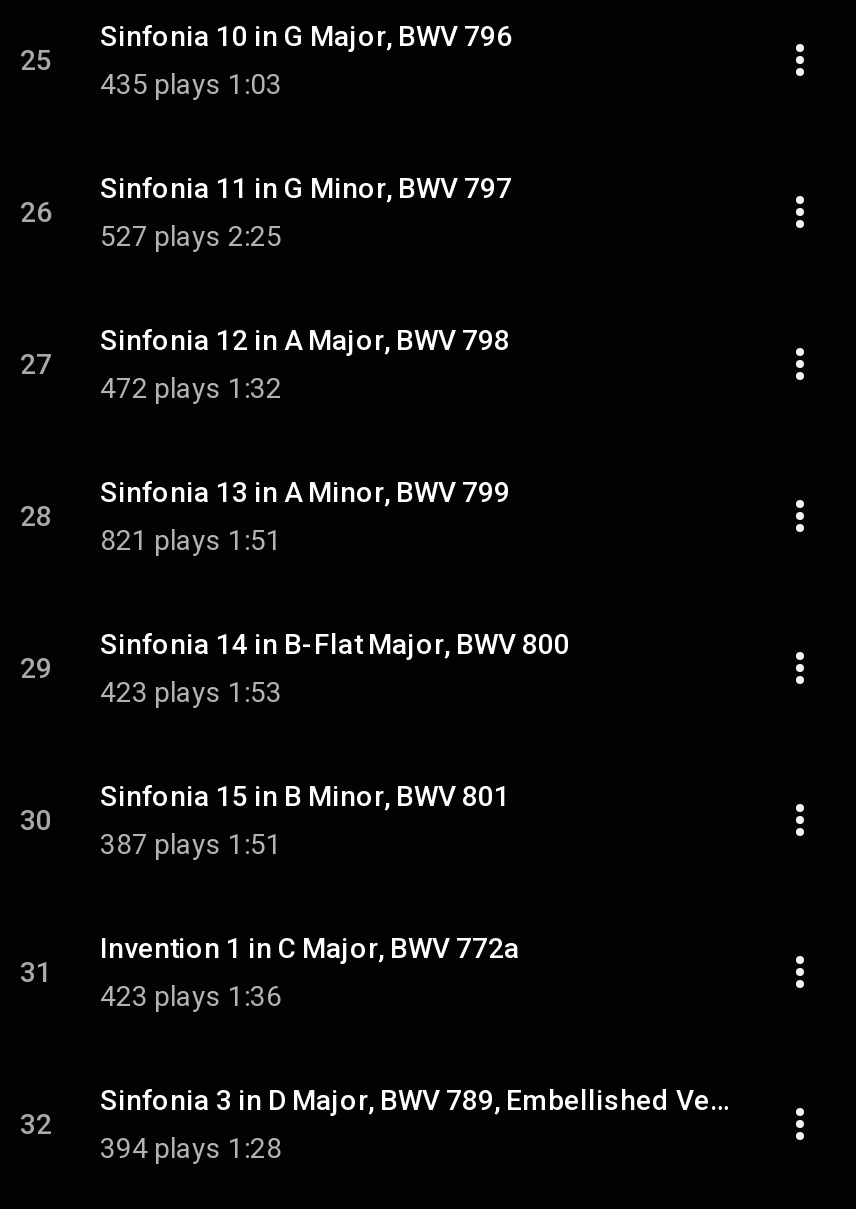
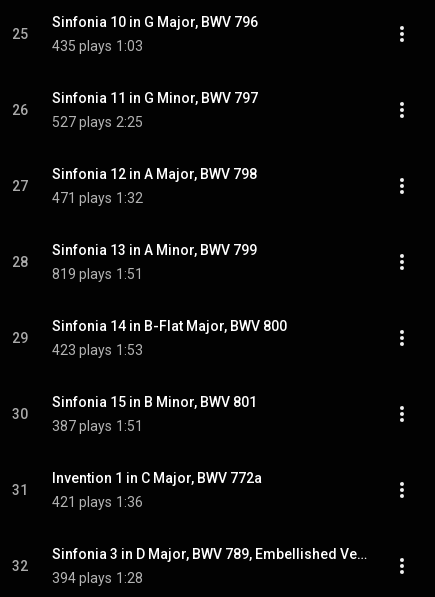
- 472 plays 1:32
+ 471 plays 1:32

- 821 plays 1:51
+ 819 plays 1:51

- 423 plays 1:36
+ 421 plays 1:36
